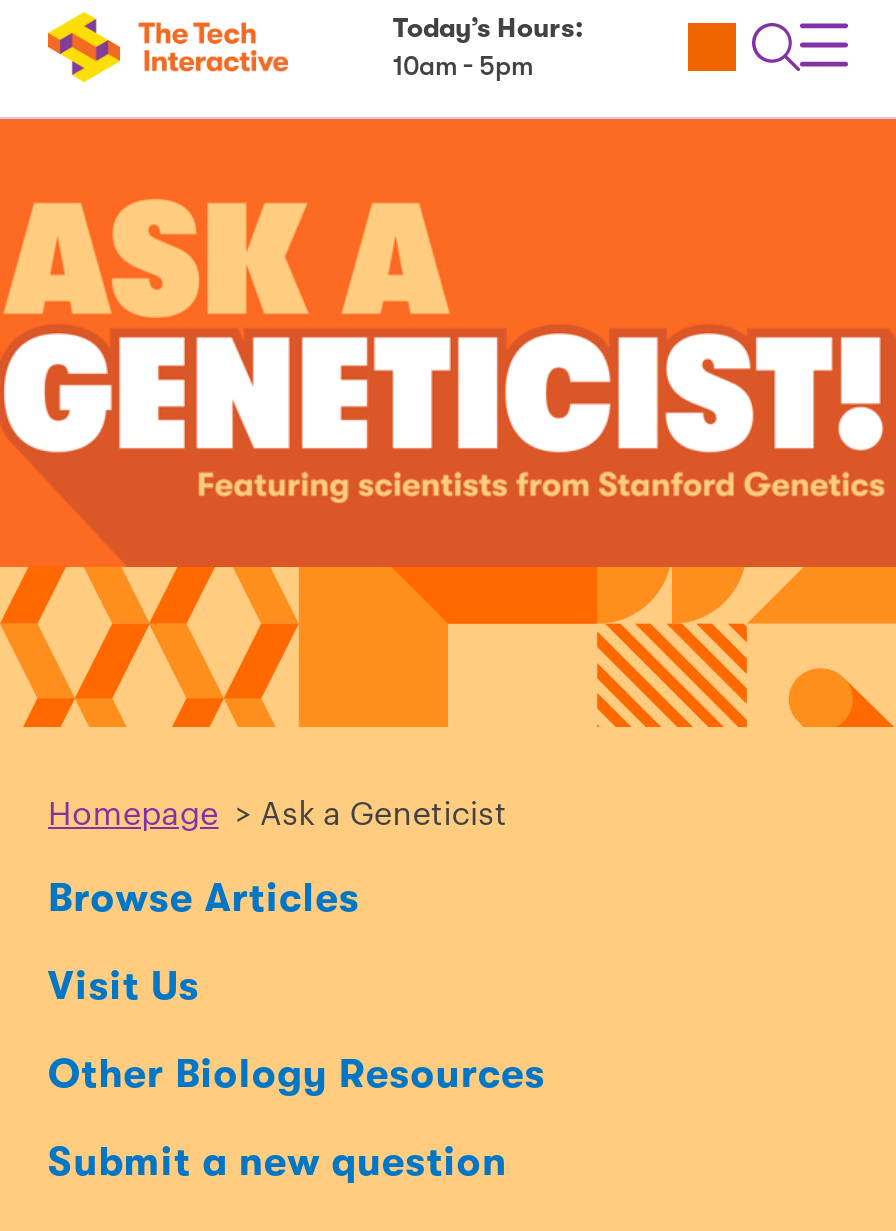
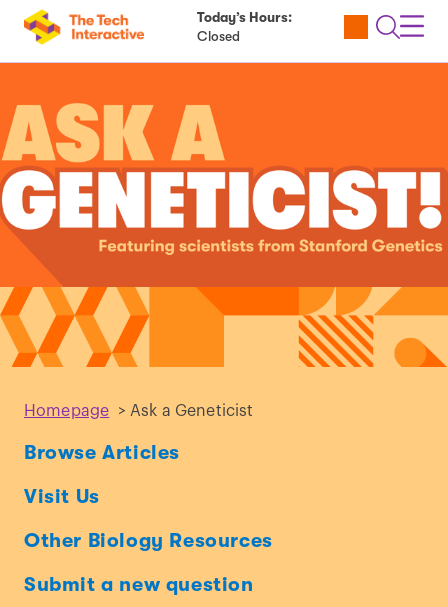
- 10am - 5pm
+ Closed
